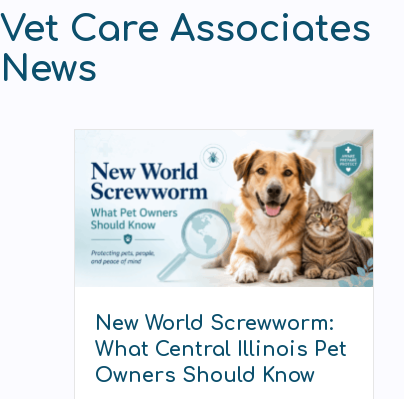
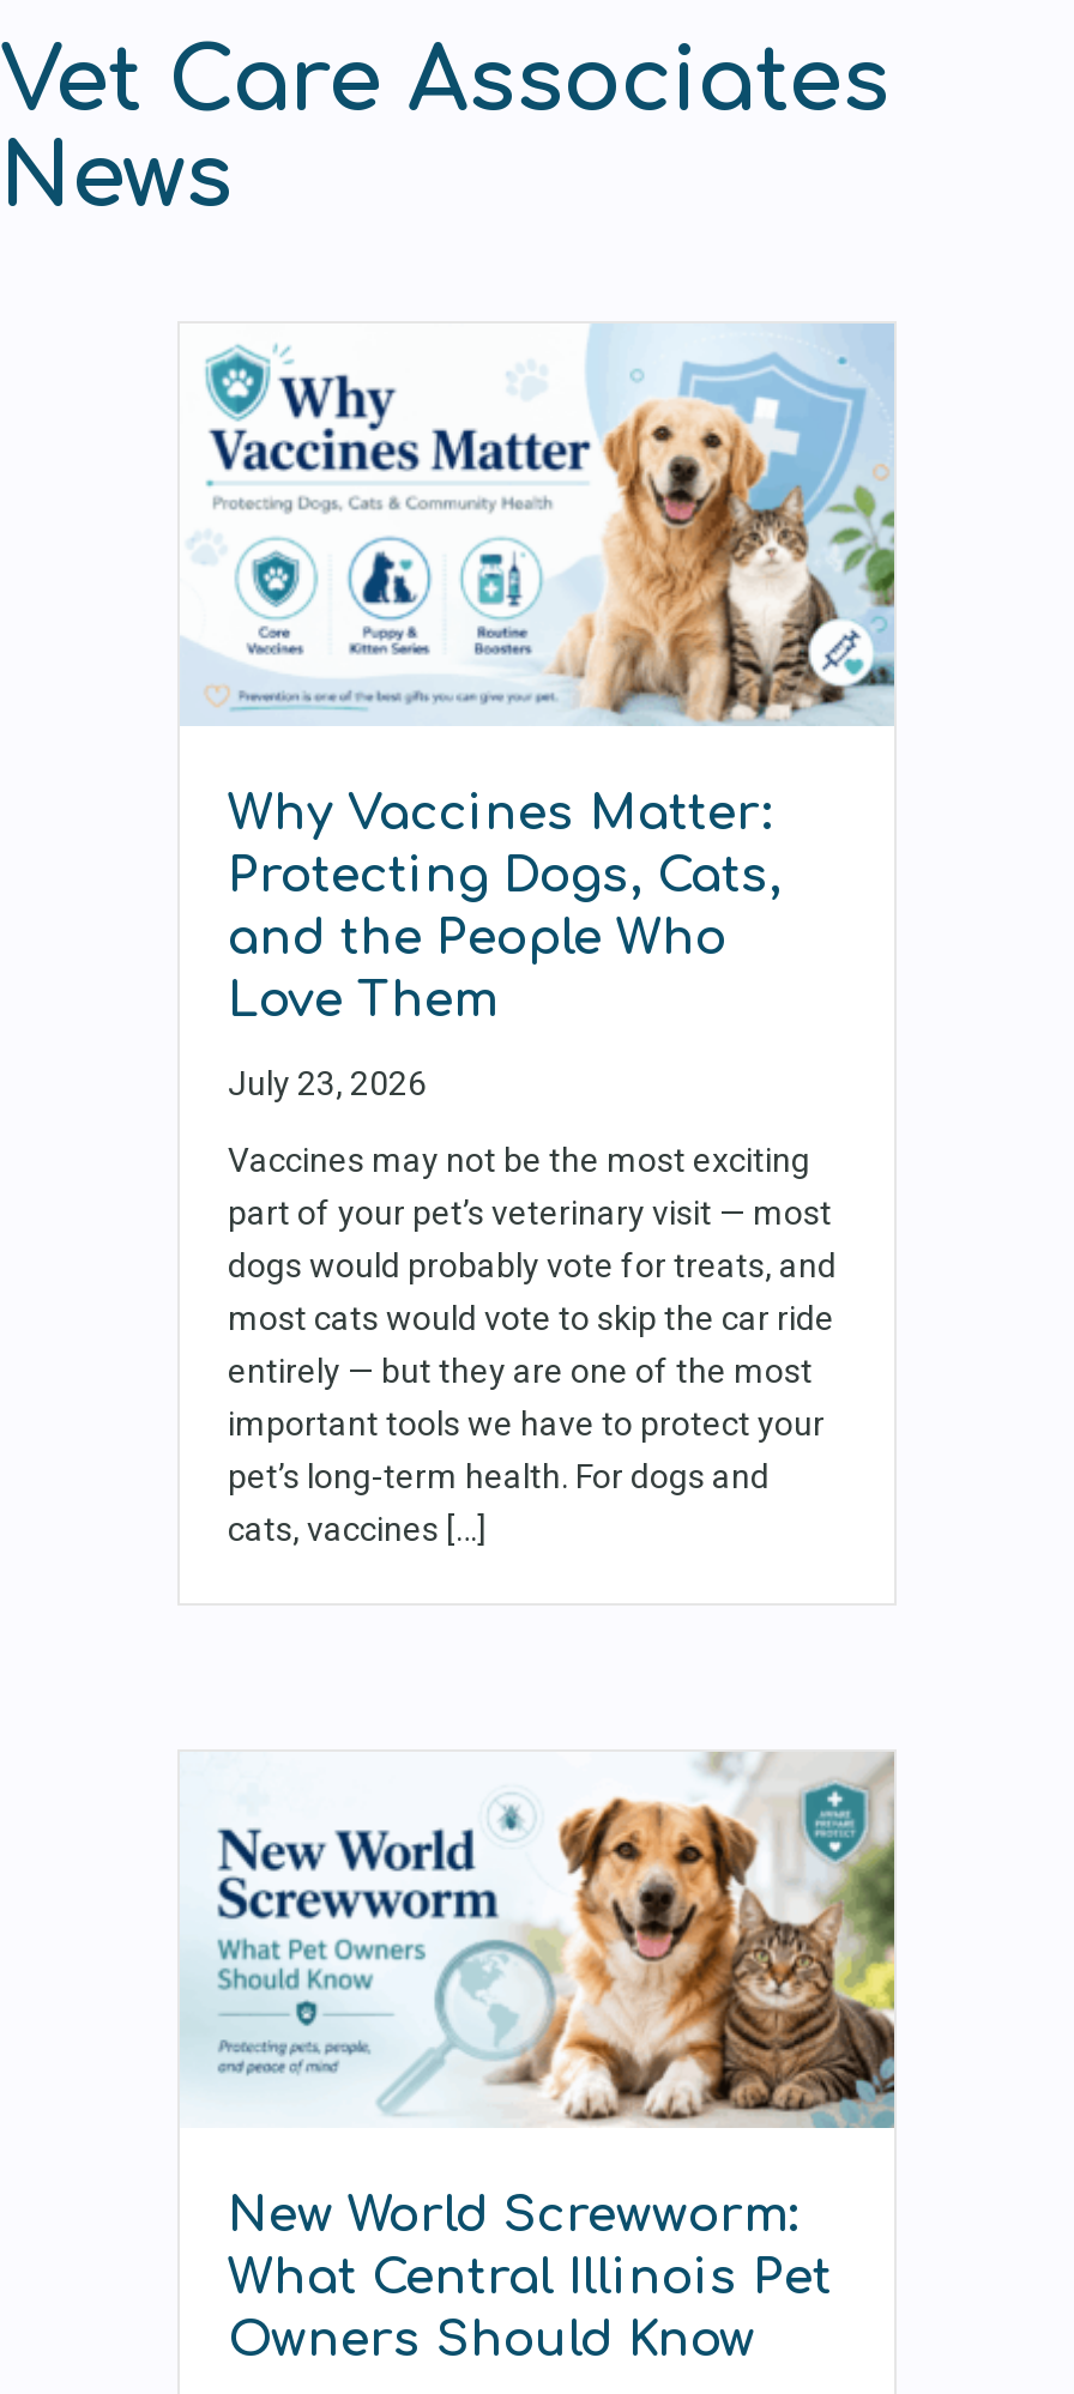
+ [image]
+ Why Vaccines Matter:
+ Protecting Dogs, Cats,
+ and the People Who
+ Love Them
+ July 23, 2026
+ Vaccines may not be the most exciting
+ part of your pet’s veterinary visit — most
+ dogs would probably vote for treats, and
+ most cats would vote to skip the car ride
+ entirely — but they are one of the most
+ important tools we have to protect your
+ pet’s long-term health. For dogs and
+ cats, vaccines […]
